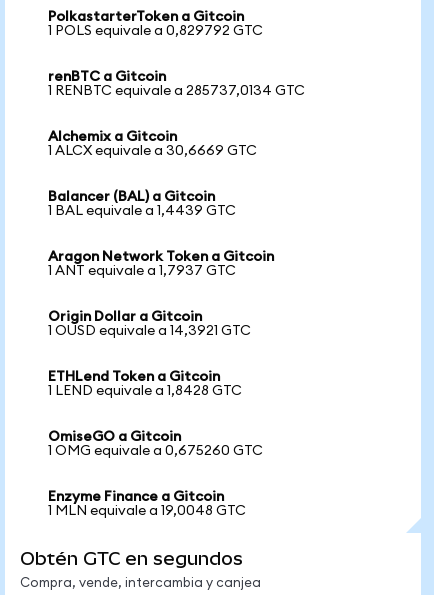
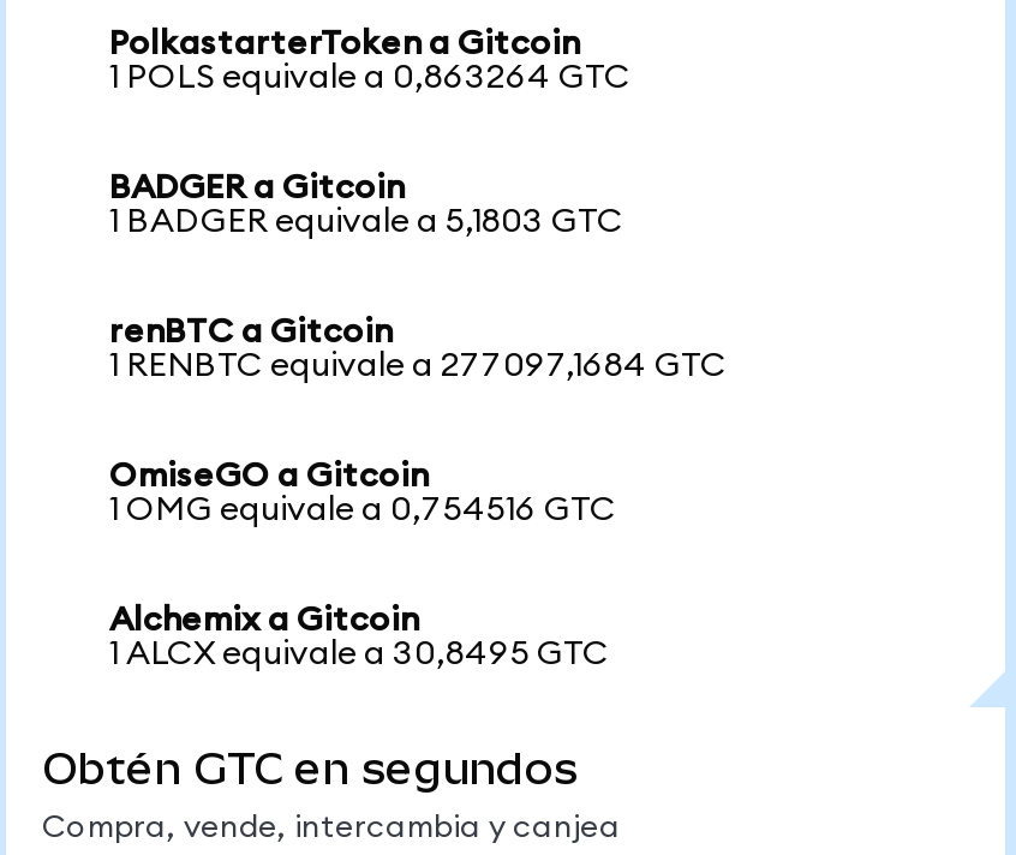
- 1 POLS equivale a 0,829792 GTC
+ 1 POLS equivale a 0,863264 GTC
+ BADGER a Gitcoin
+ 1 BADGER equivale a 5,1803 GTC

moved down: renBTC a Gitcoin

- 1 RENBTC equivale a 285737,0134 GTC
+ 1 RENBTC equivale a 277097,1684 GTC
+ 1 OMG equivale a 0,754516 GTC

moved down: Alchemix a Gitcoin

- 1 ALCX equivale a 30,6669 GTC
- Balancer (BAL) a Gitcoin
- 1 BAL equivale a 1,4439 GTC
- Aragon Network Token a Gitcoin
- 1 ANT equivale a 1,7937 GTC
- Origin Dollar a Gitcoin
- 1 OUSD equivale a 14,3921 GTC
- ETHLend Token a Gitcoin
- 1 LEND equivale a 1,8428 GTC
- 1 OMG equivale a 0,675260 GTC
- Enzyme Finance a Gitcoin
- 1 MLN equivale a 19,0048 GTC
+ 1 ALCX equivale a 30,8495 GTC

moved up: OmiseGO a Gitcoin
